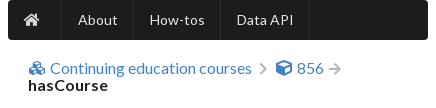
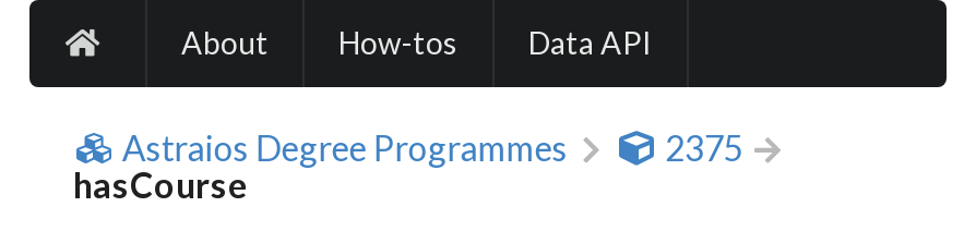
- Continuing education courses
- 856
+ Astraios Degree Programmes
+ 2375
